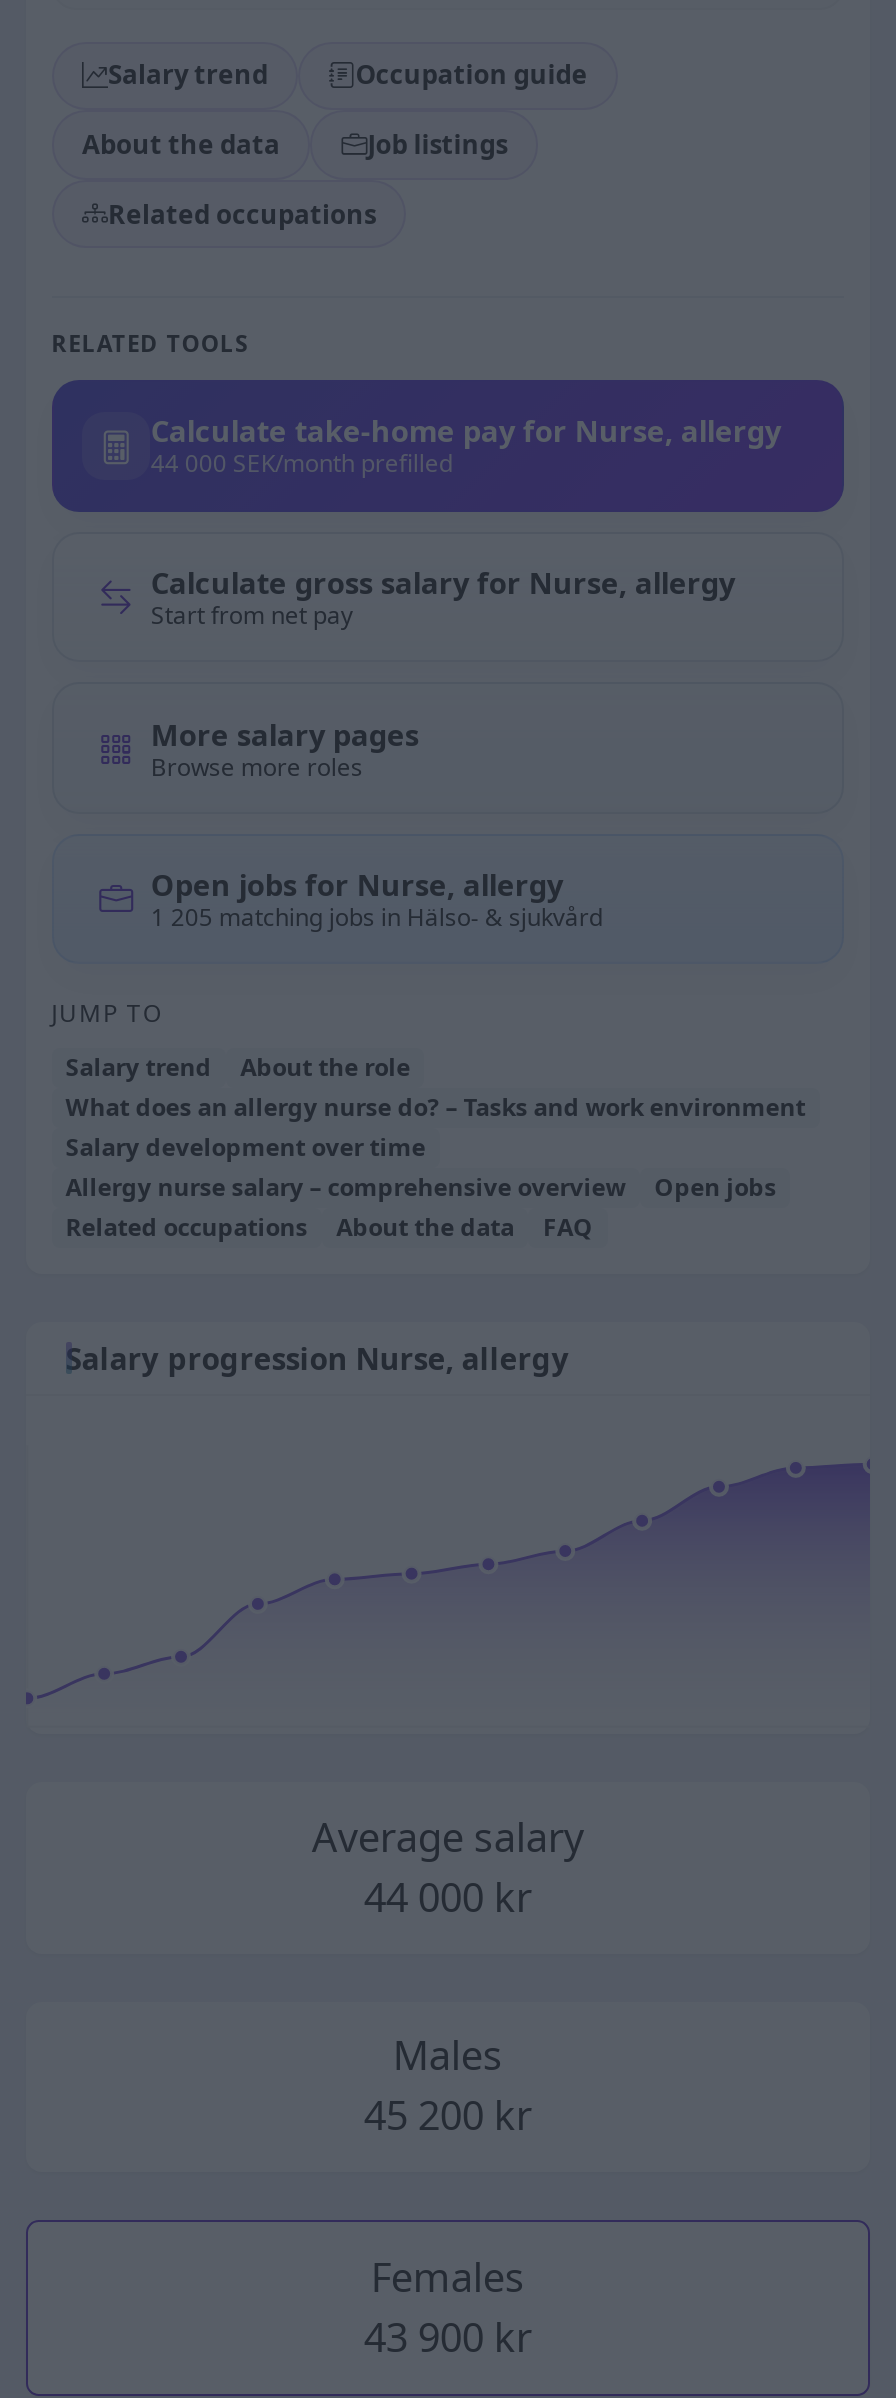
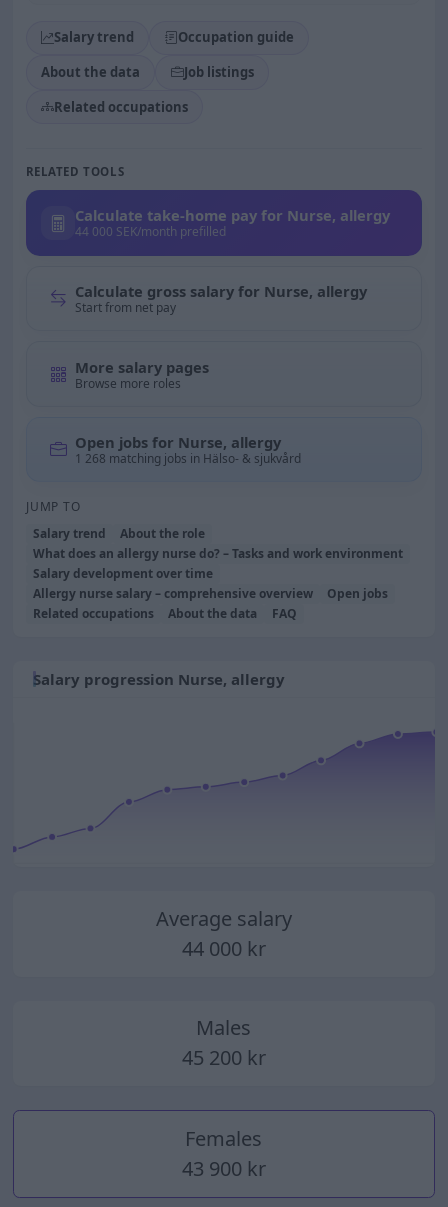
- 1 205 matching jobs in Hälso- & sjukvård
+ 1 268 matching jobs in Hälso- & sjukvård
